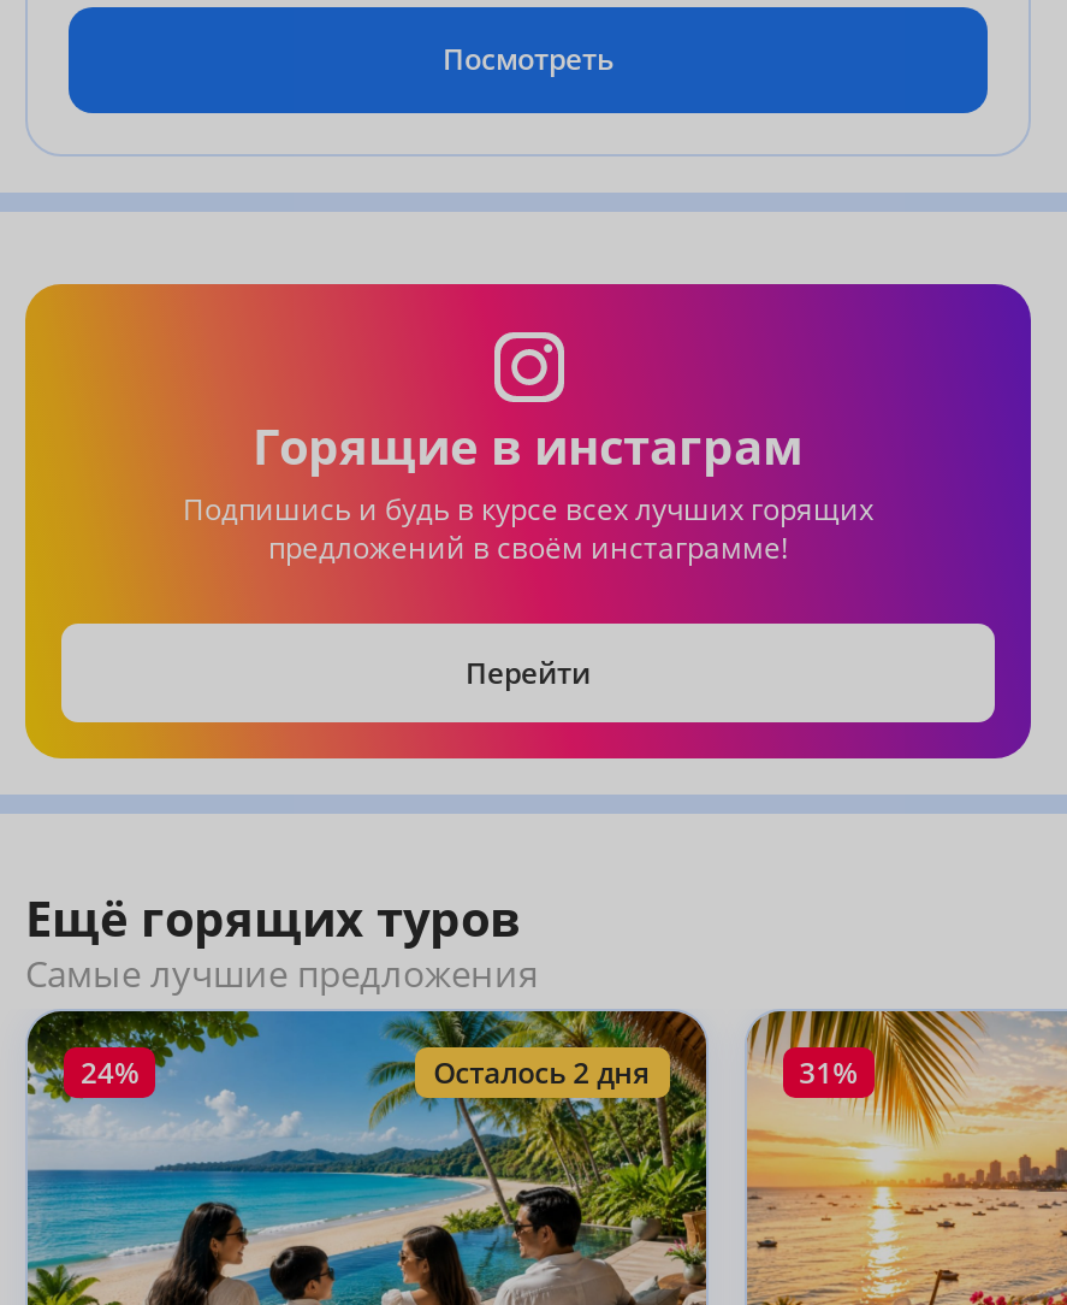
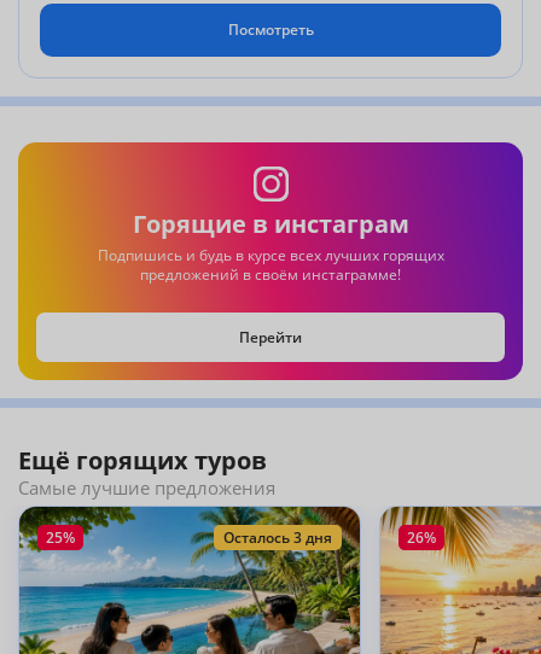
- 24%
+ 25%

- Осталось 2 дня
+ Осталось 3 дня

- 31%
+ 26%
